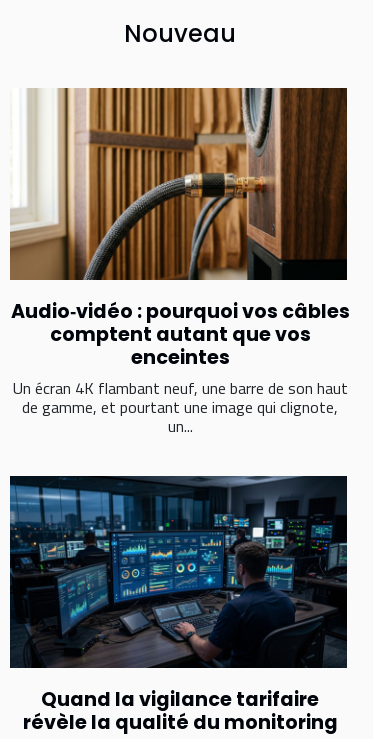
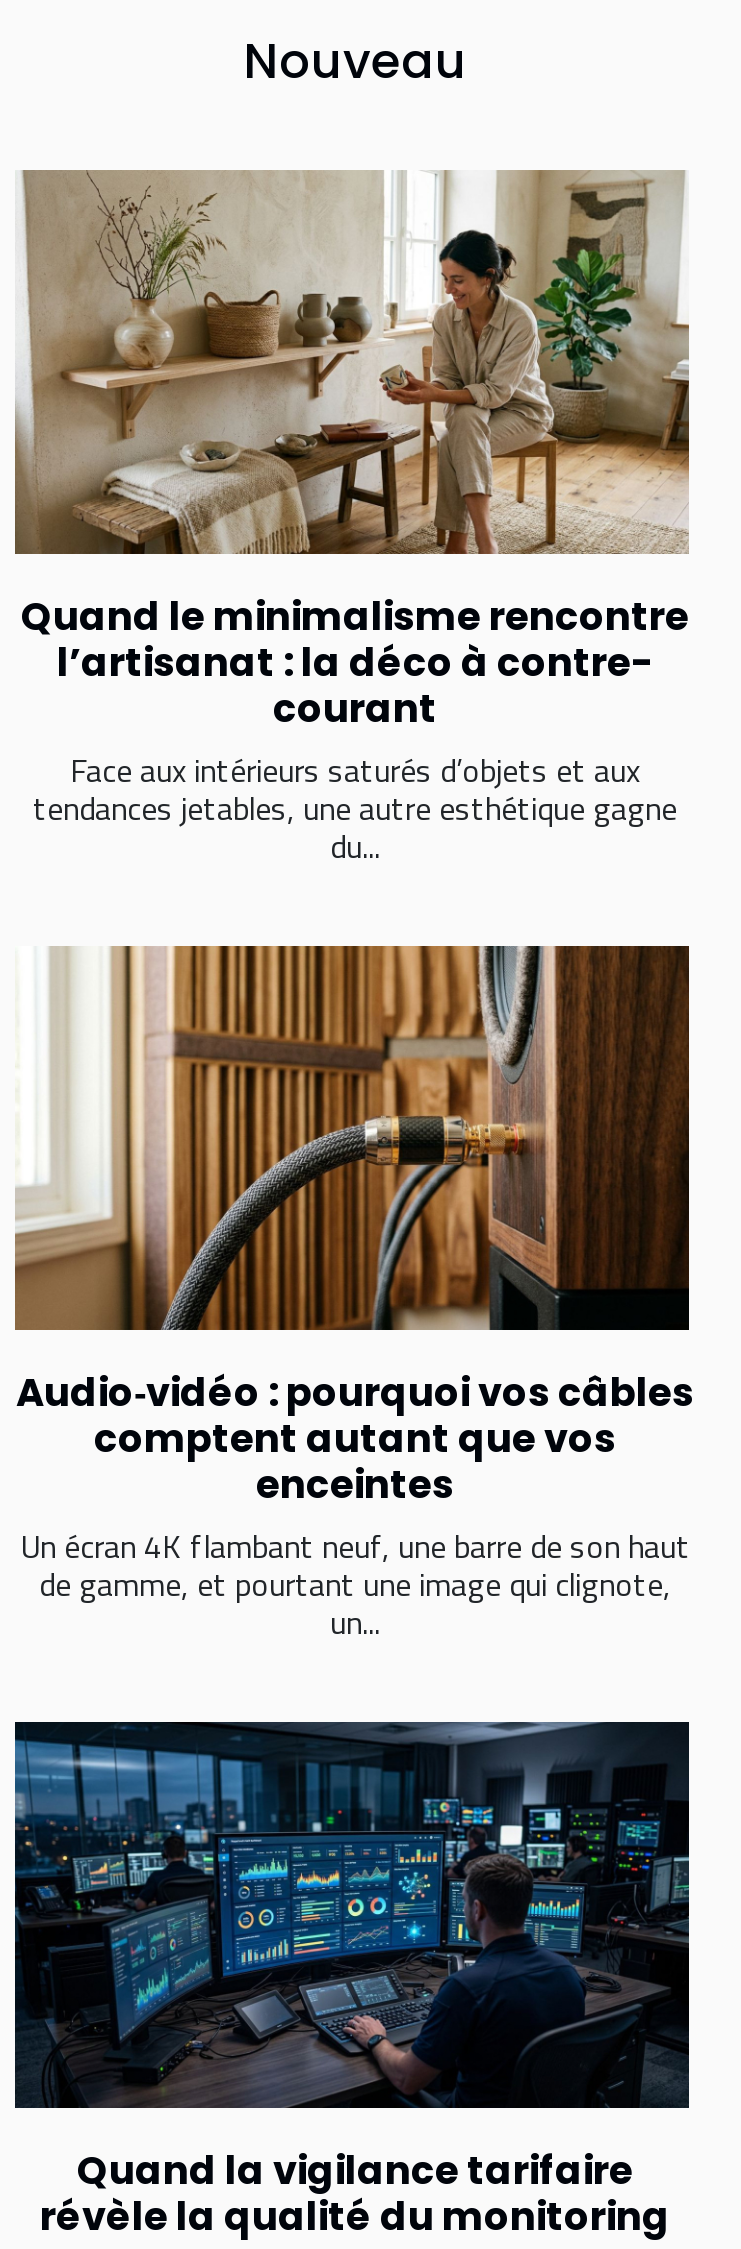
+ [image]
+ Quand le minimalisme rencontre
+ l’artisanat : la déco à contre-
+ courant
+ Face aux intérieurs saturés d’objets et aux
+ tendances jetables, une autre esthétique gagne
+ du...
